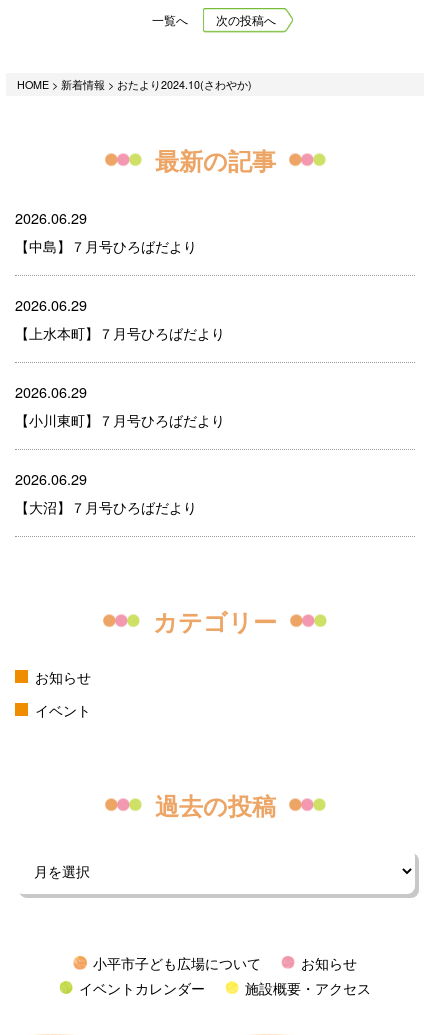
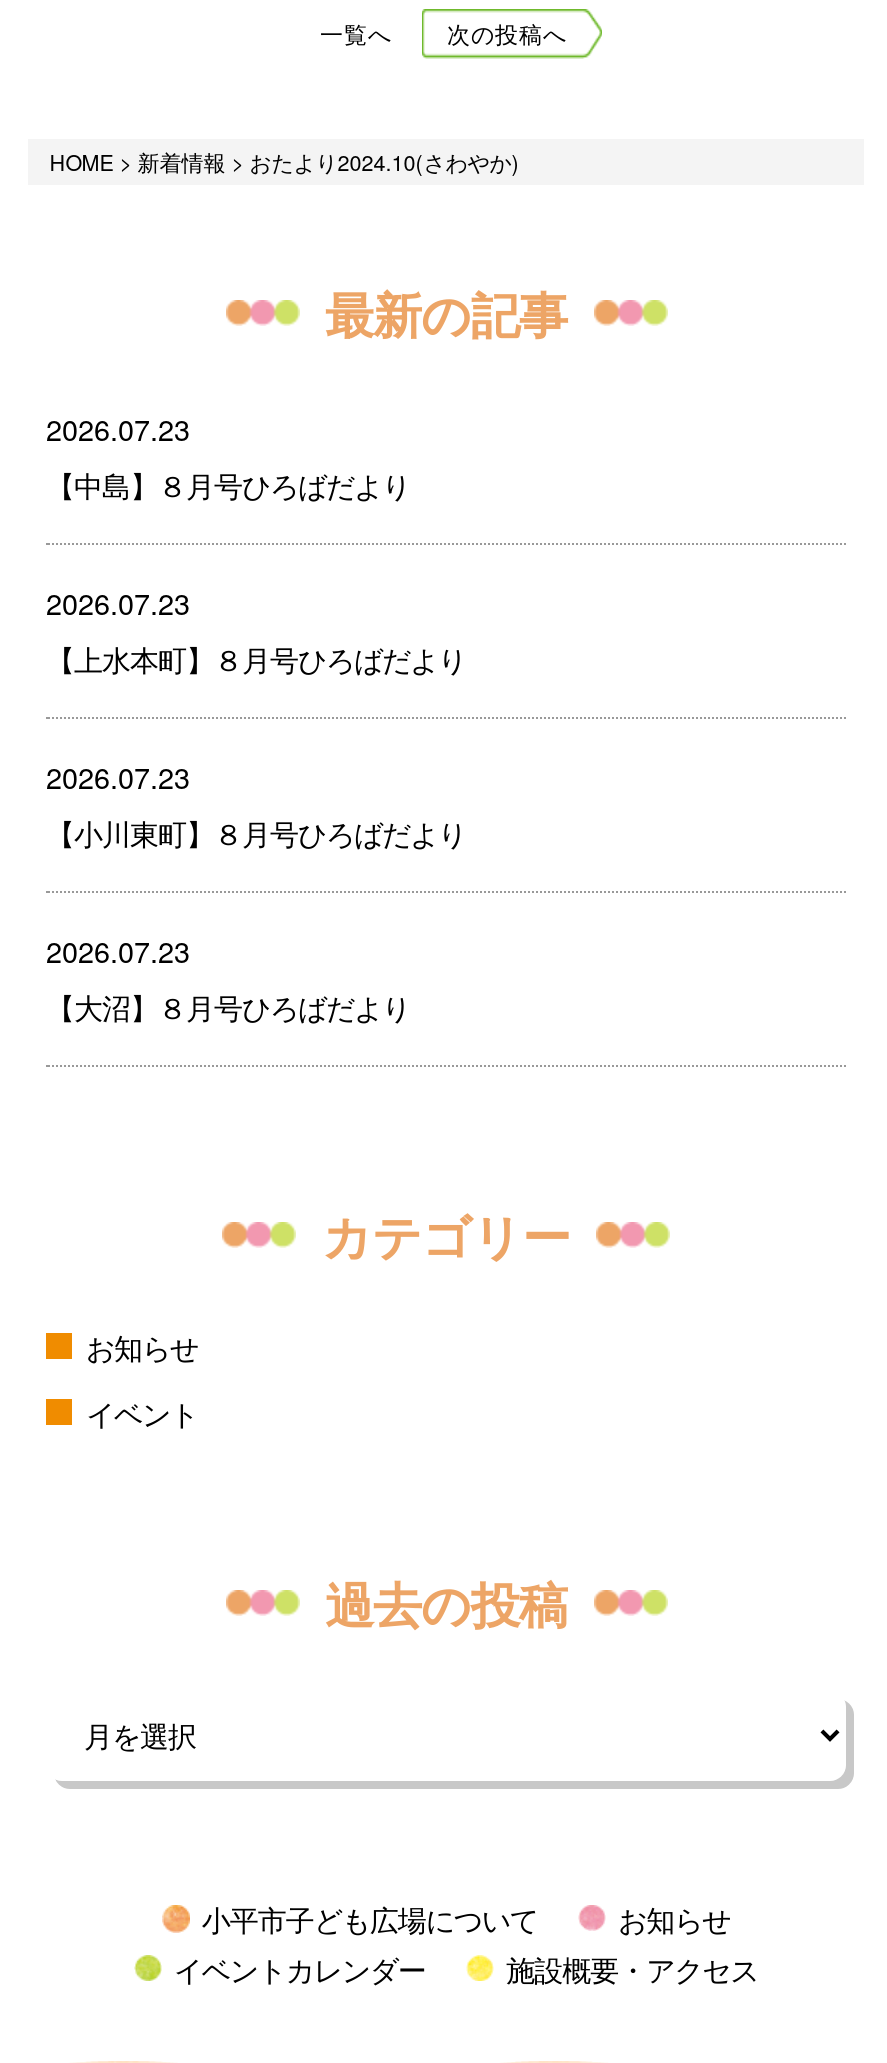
- 2026.06.29
+ 2026.07.23

- 【中島】７月号ひろばだより
+ 【中島】８月号ひろばだより

- 2026.06.29
+ 2026.07.23

- 【上水本町】７月号ひろばだより
+ 【上水本町】８月号ひろばだより

- 2026.06.29
+ 2026.07.23

- 【小川東町】７月号ひろばだより
+ 【小川東町】８月号ひろばだより

- 2026.06.29
+ 2026.07.23

- 【大沼】７月号ひろばだより
+ 【大沼】８月号ひろばだより
